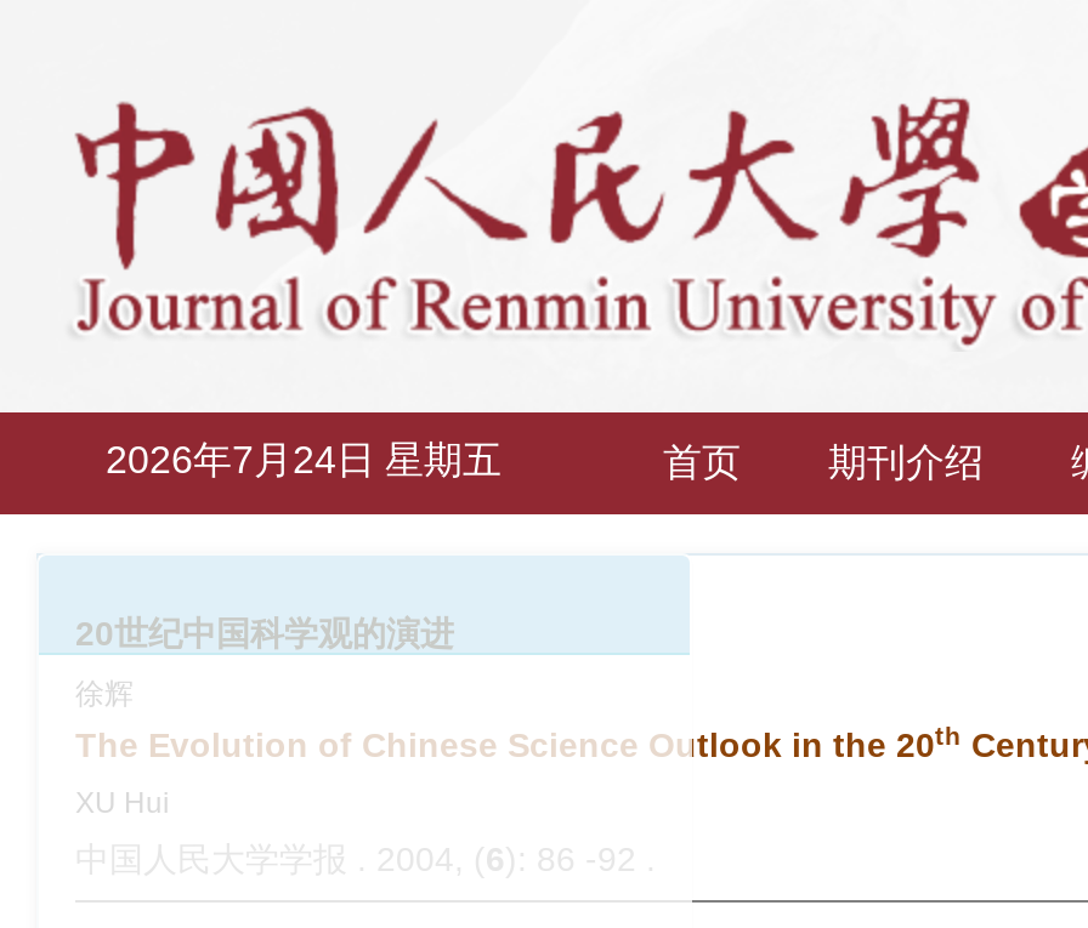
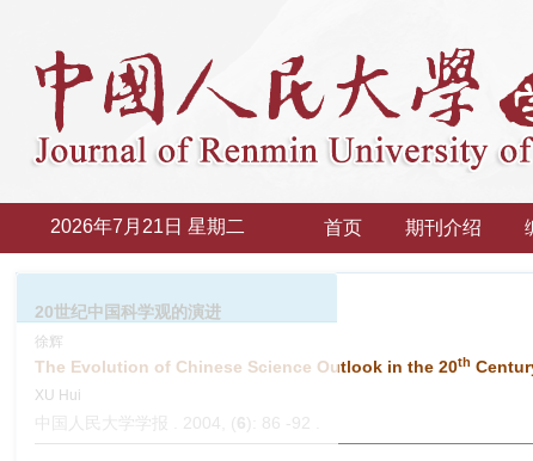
- 2026年7月24日 星期五
+ 2026年7月21日 星期二
